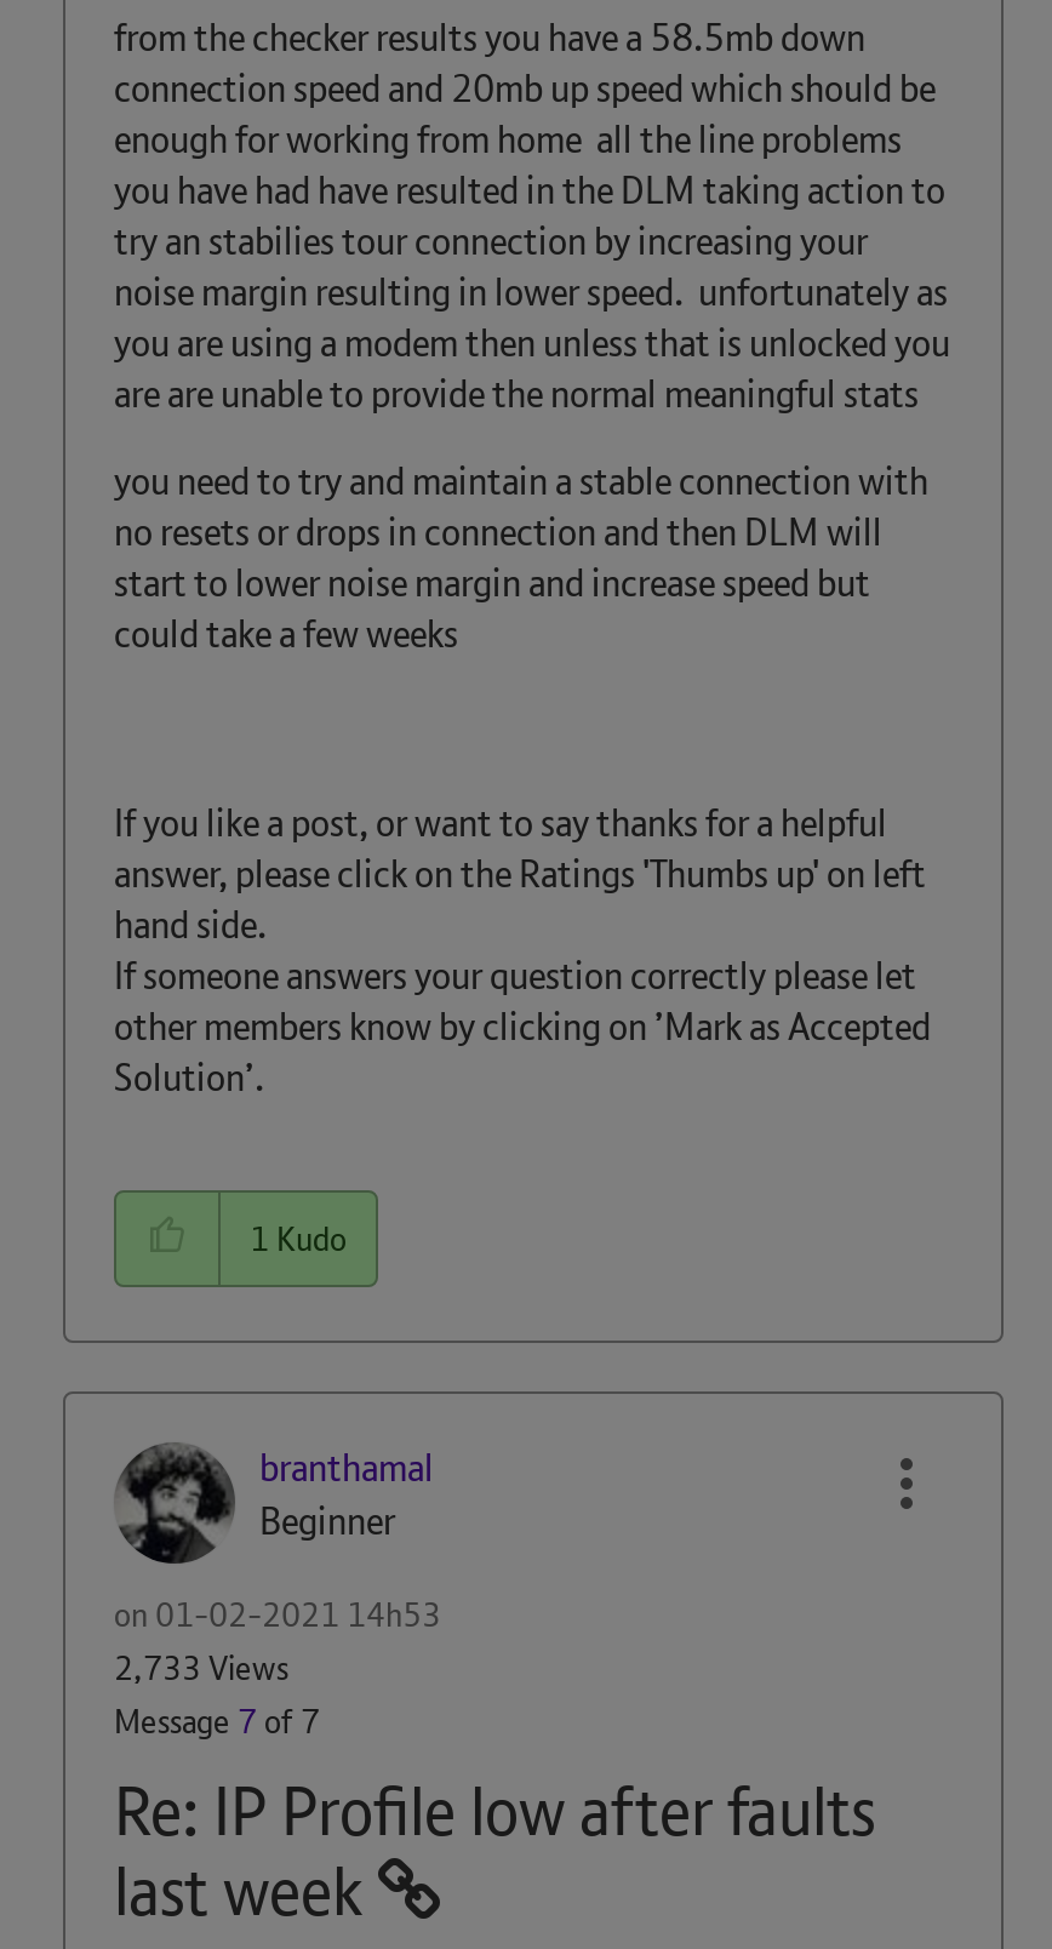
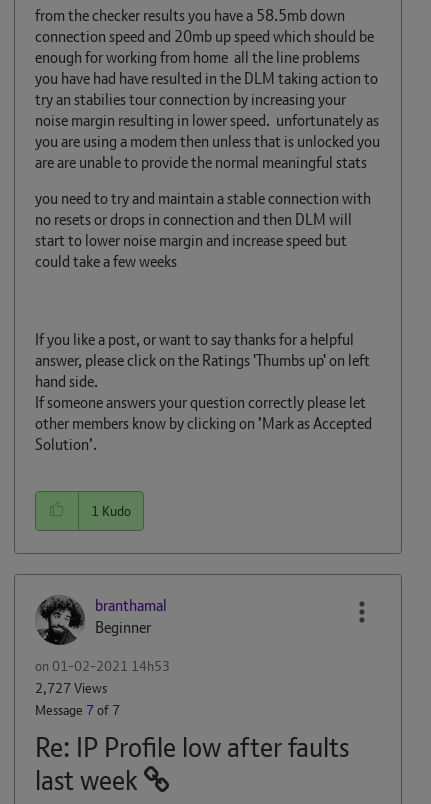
- 2,733 Views
+ 2,727 Views
